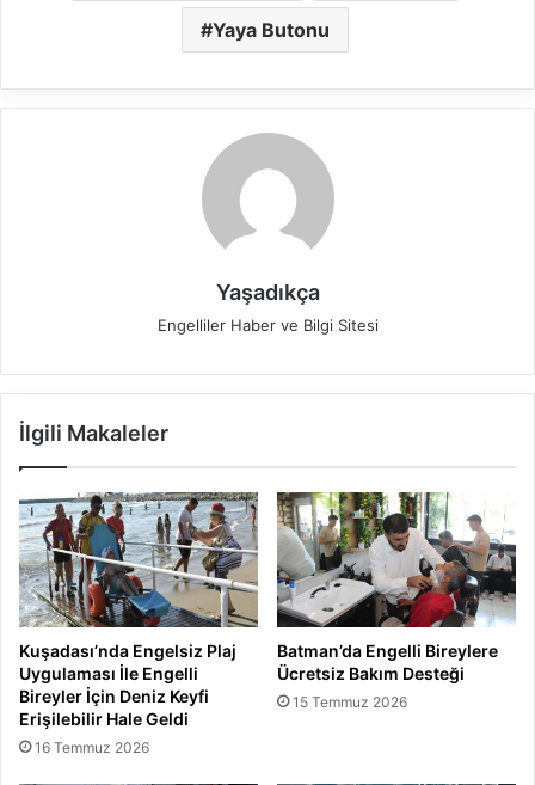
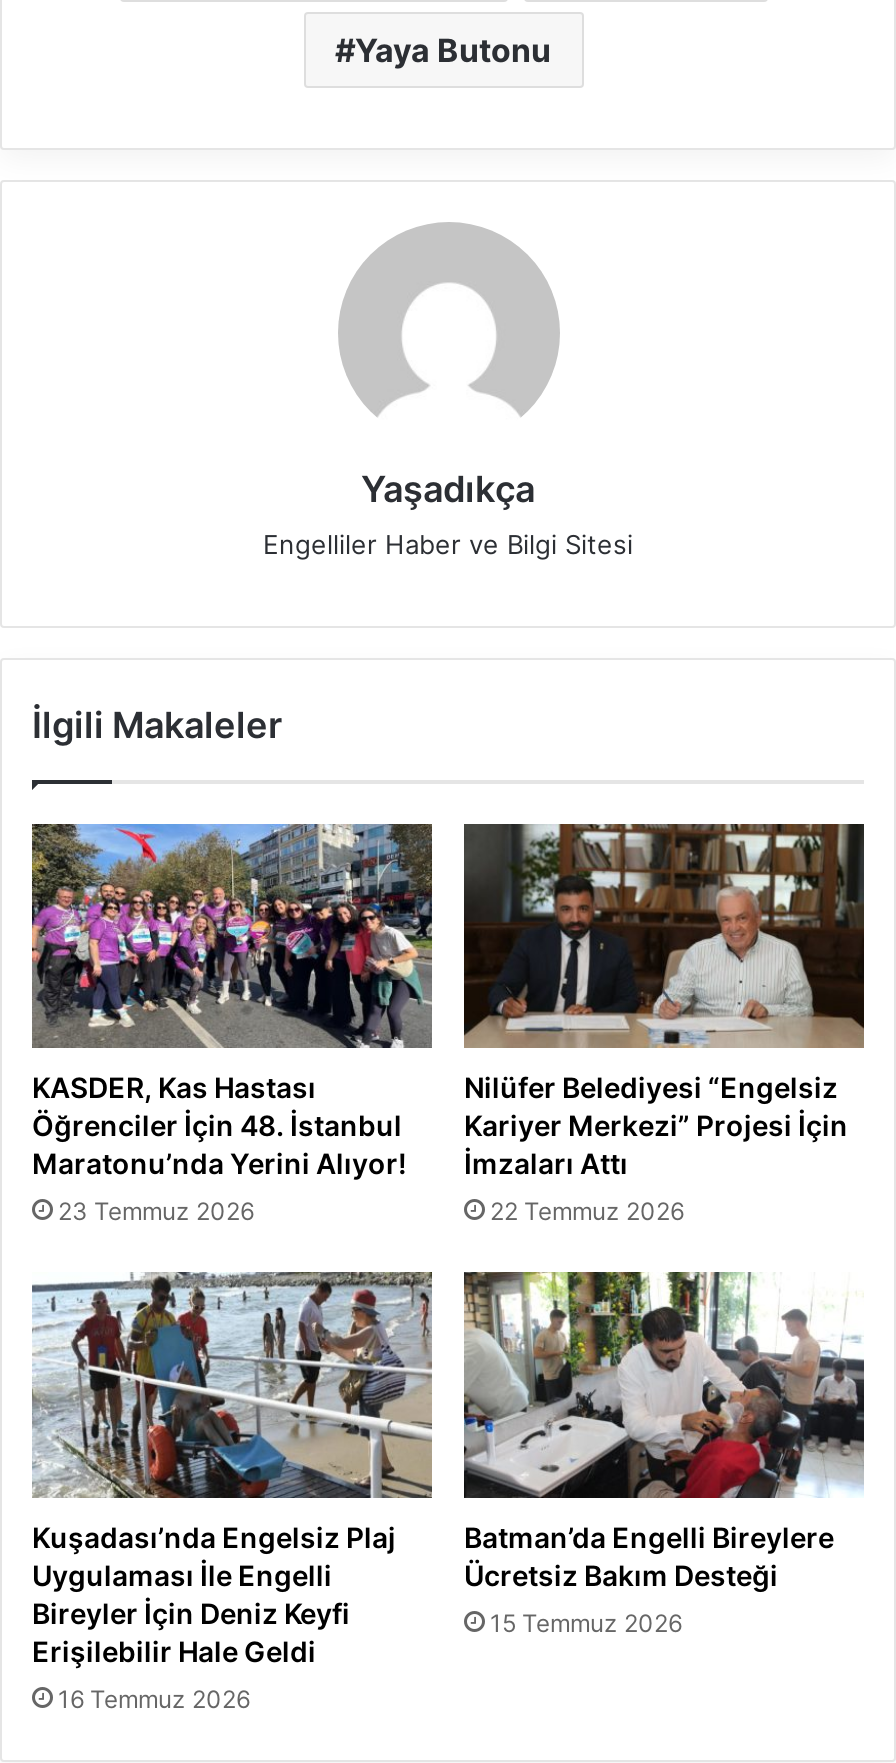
+ [image]
+ KASDER, Kas Hastası
+ Öğrenciler İçin 48. İstanbul
+ Maratonu’nda Yerini Alıyor!
+ 23 Temmuz 2026

+ [image]
+ Nilüfer Belediyesi “Engelsiz
+ Kariyer Merkezi” Projesi İçin
+ İmzaları Attı
+ 22 Temmuz 2026
